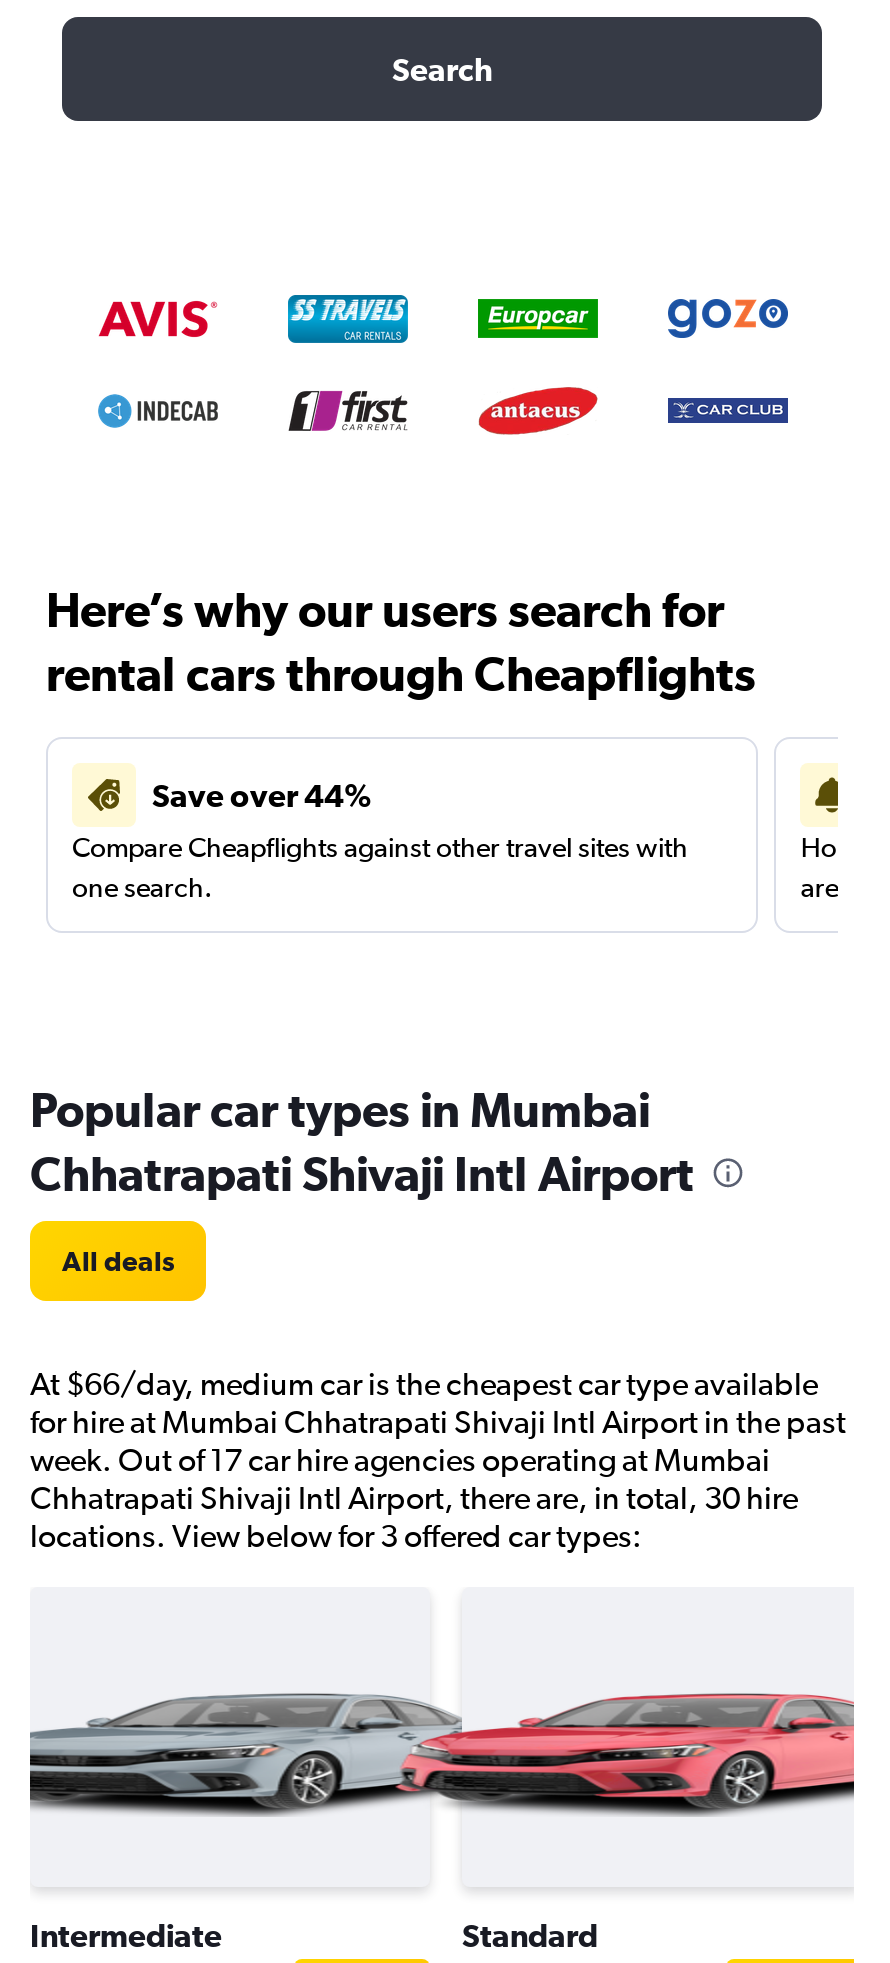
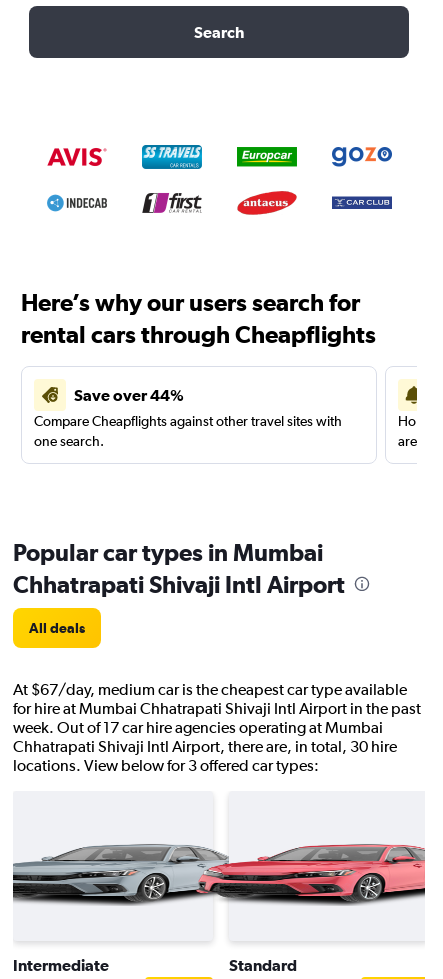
- At $66/day, medium car is the cheapest car type available
+ At $67/day, medium car is the cheapest car type available
